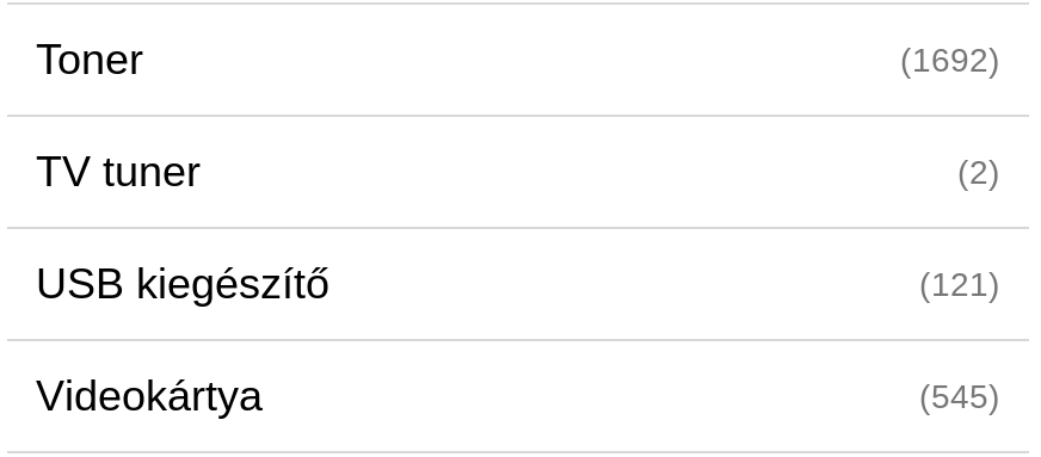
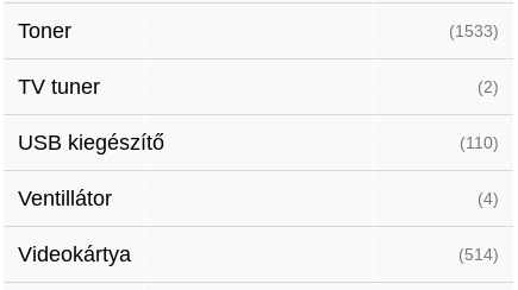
- (1692)
+ (1533)

- (121)
+ (110)
+ Ventillátor
+ (4)

- (545)
+ (514)
